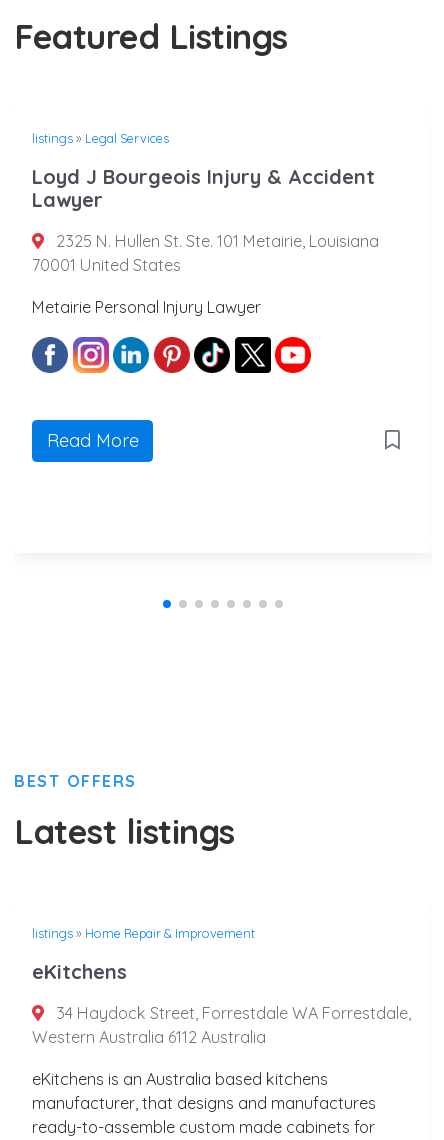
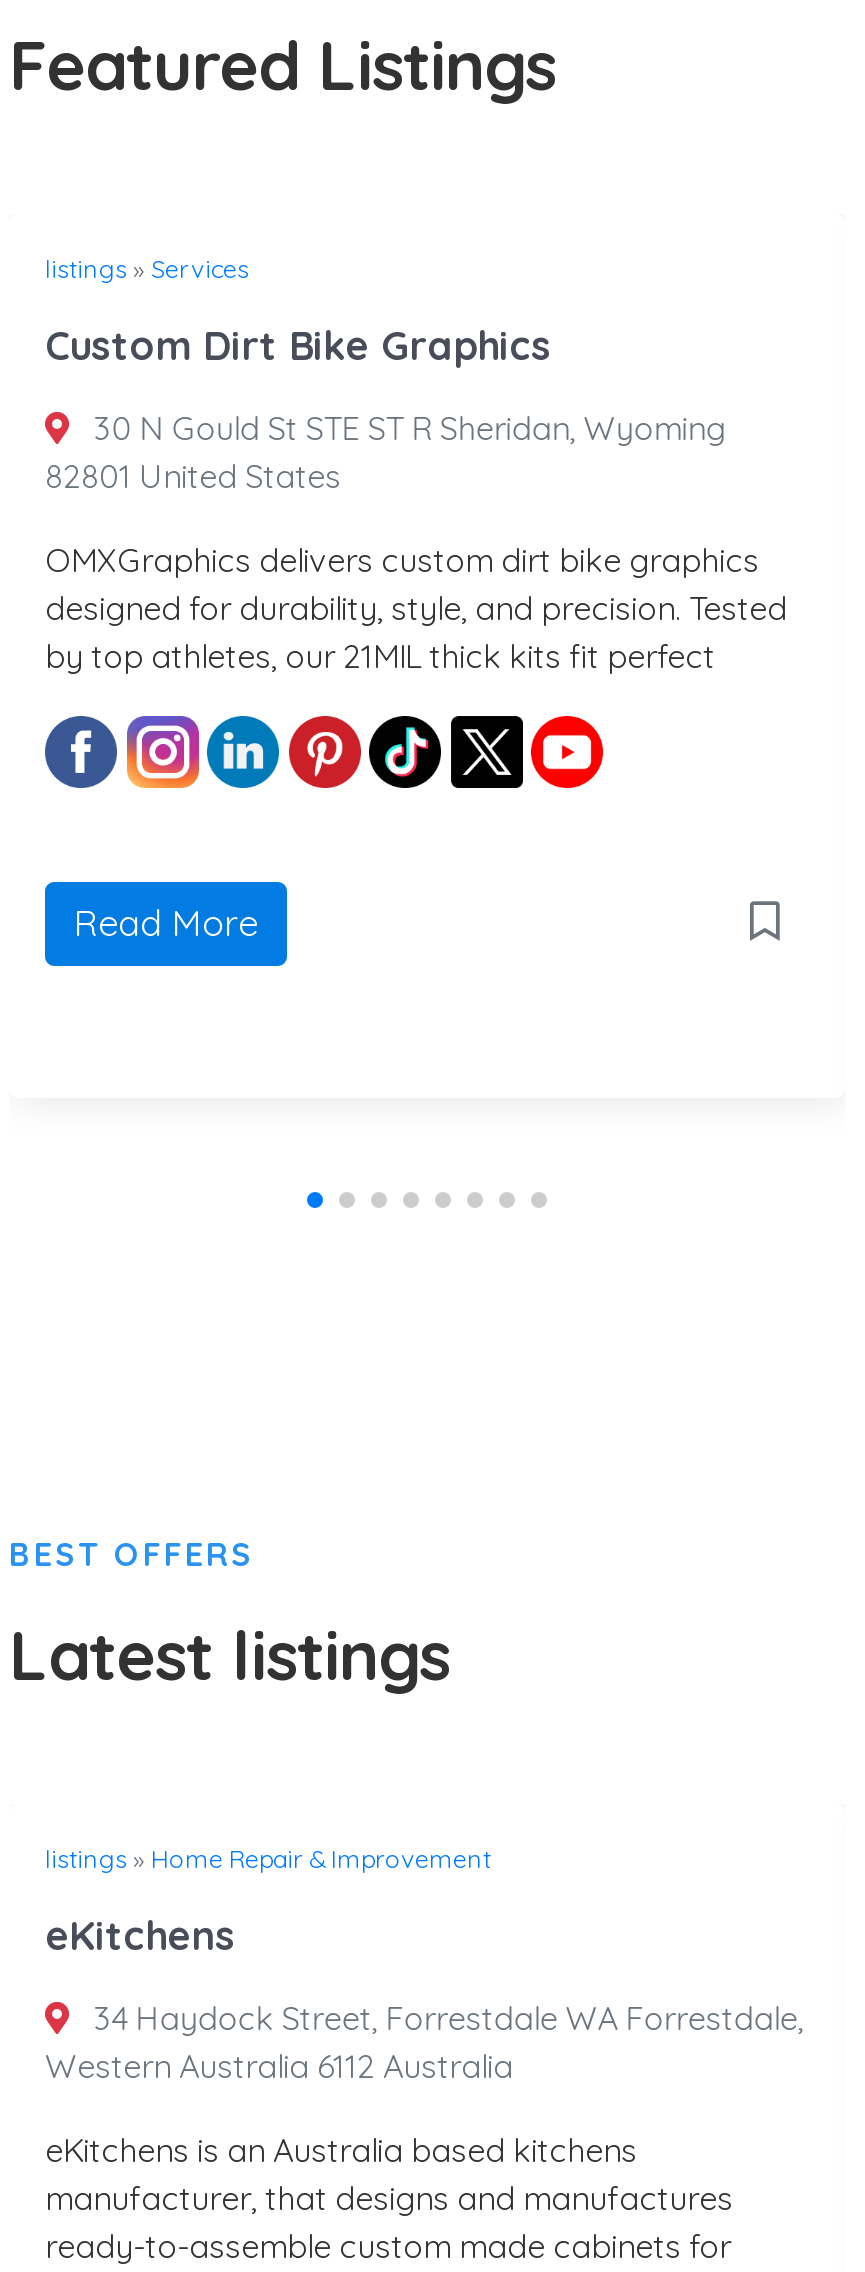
- listings» Legal Services
+ listings» Services

- Loyd J Bourgeois Injury & Accident
- Lawyer
+ Custom Dirt Bike Graphics

- 2325 N. Hullen St. Ste. 101 Metairie, Louisiana
- 70001 United States
+ 30 N Gould St STE ST R Sheridan, Wyoming
+ 82801 United States

- Metairie Personal Injury Lawyer
+ OMXGraphics delivers custom dirt bike graphics
+ designed for durability, style, and precision. Tested
+ by top athletes, our 21MIL thick kits fit perfect

moved down: [image]

moved down: Read More
